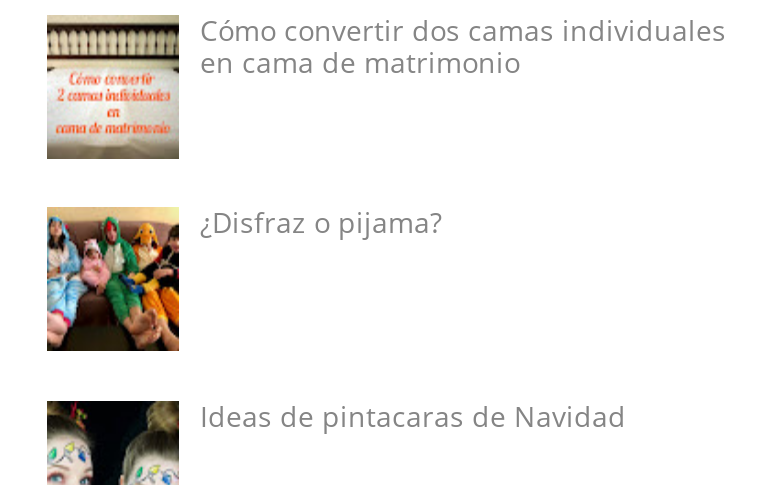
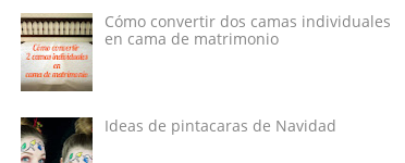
- [image]
- ¿Disfraz o pijama?
